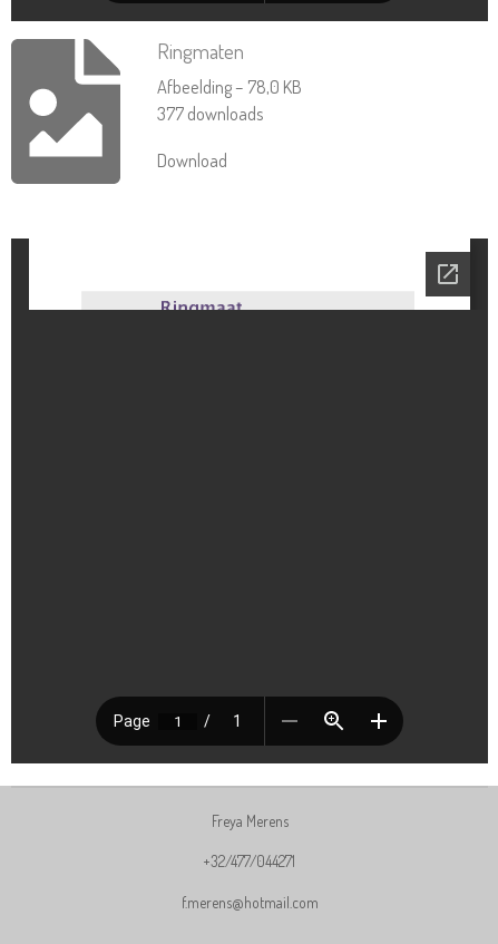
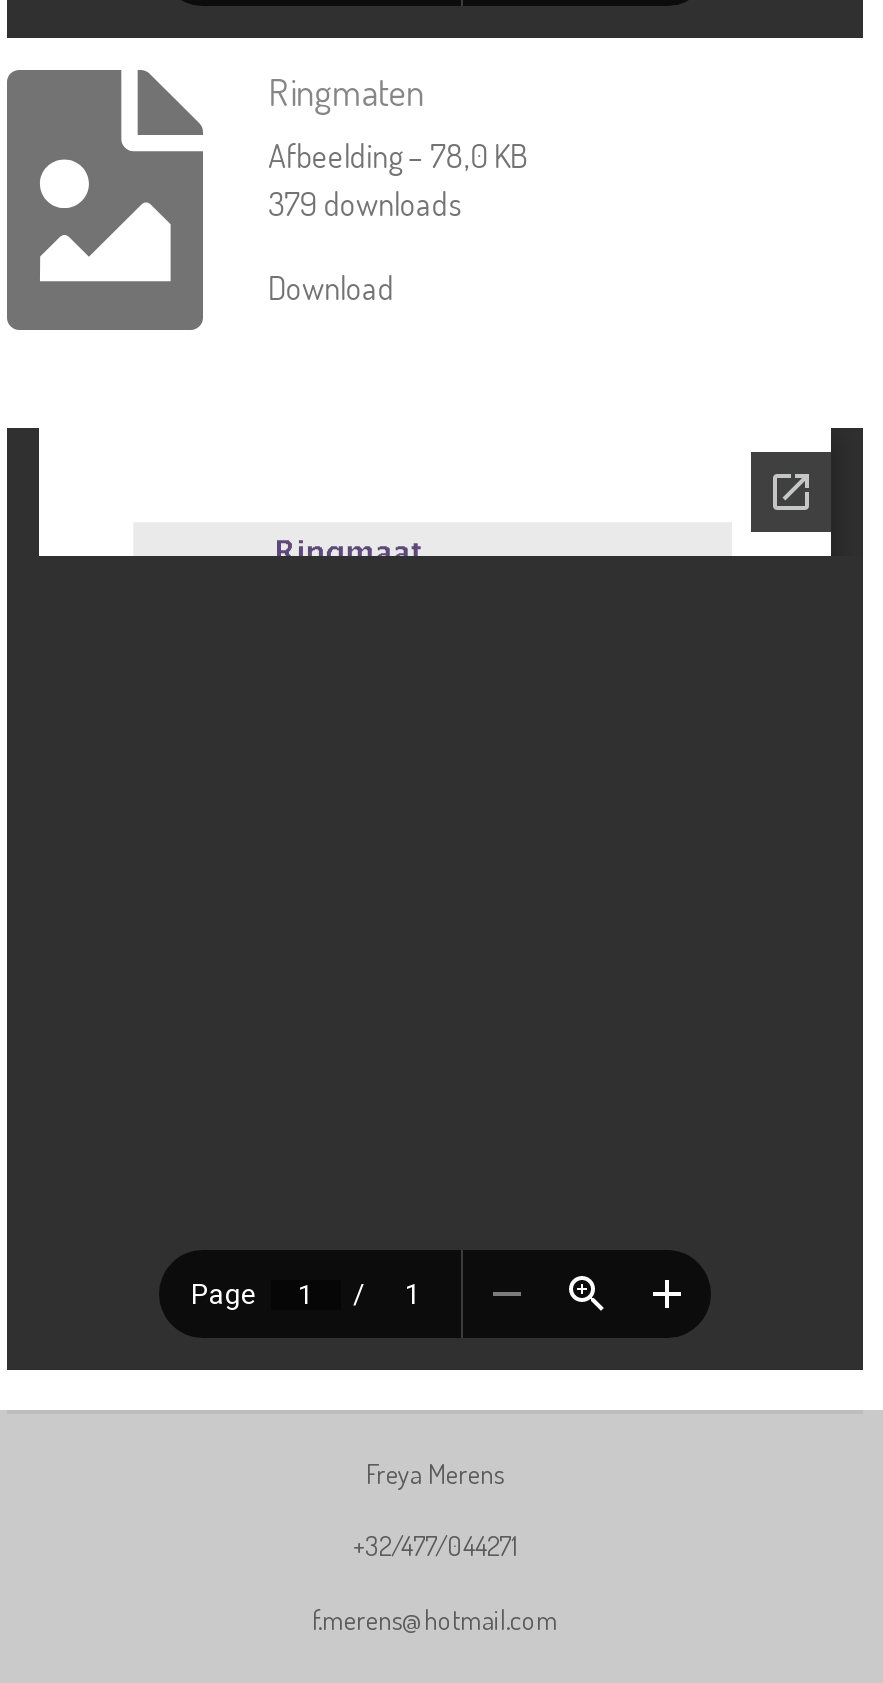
- 377 downloads
+ 379 downloads
